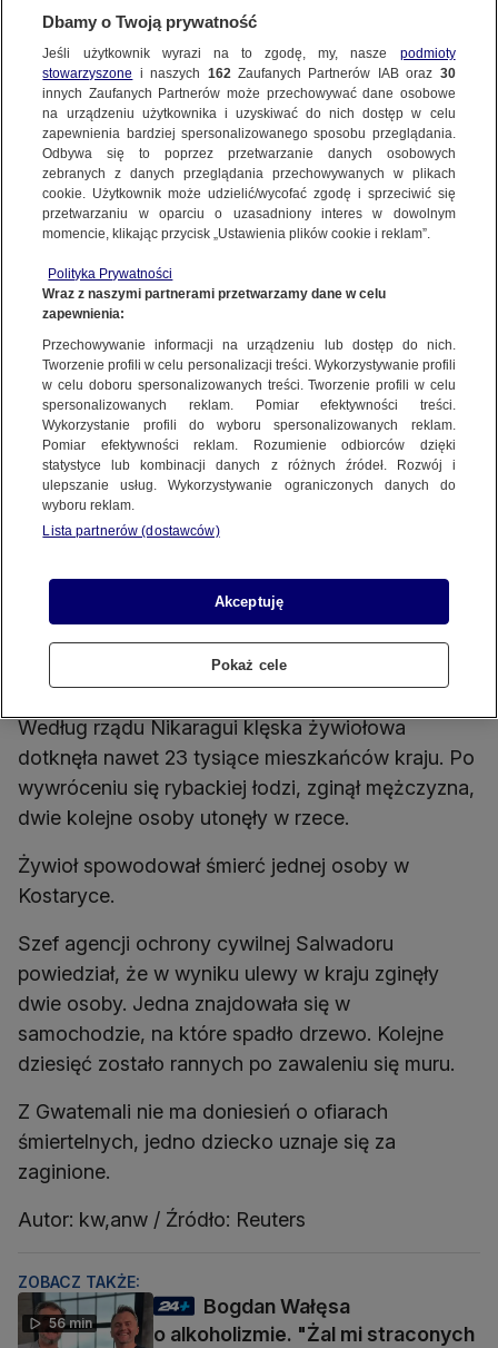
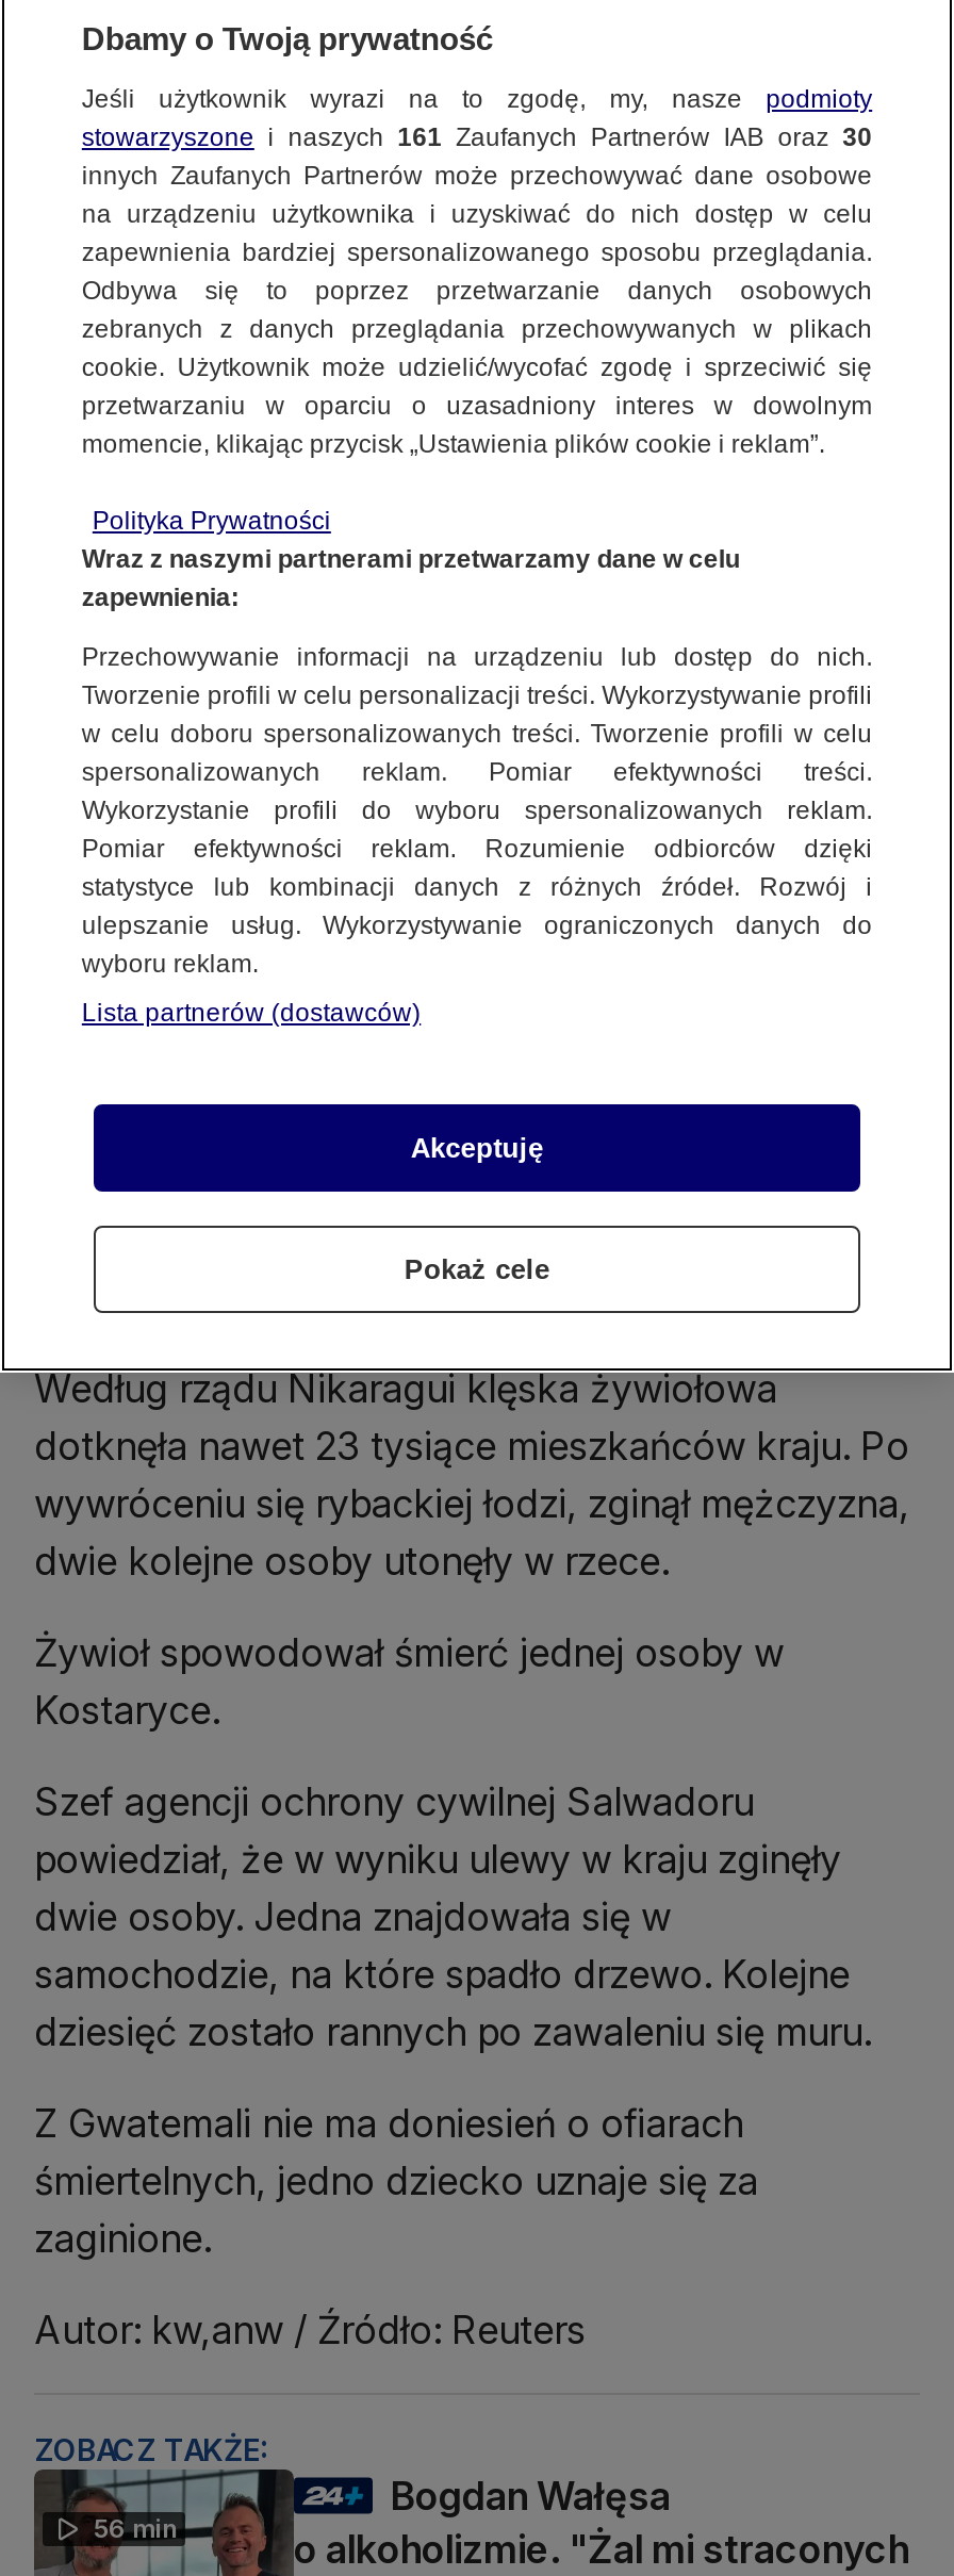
- stowarzyszone i naszych 162 Zaufanych Partnerów IAB oraz 30
+ stowarzyszone i naszych 161 Zaufanych Partnerów IAB oraz 30
